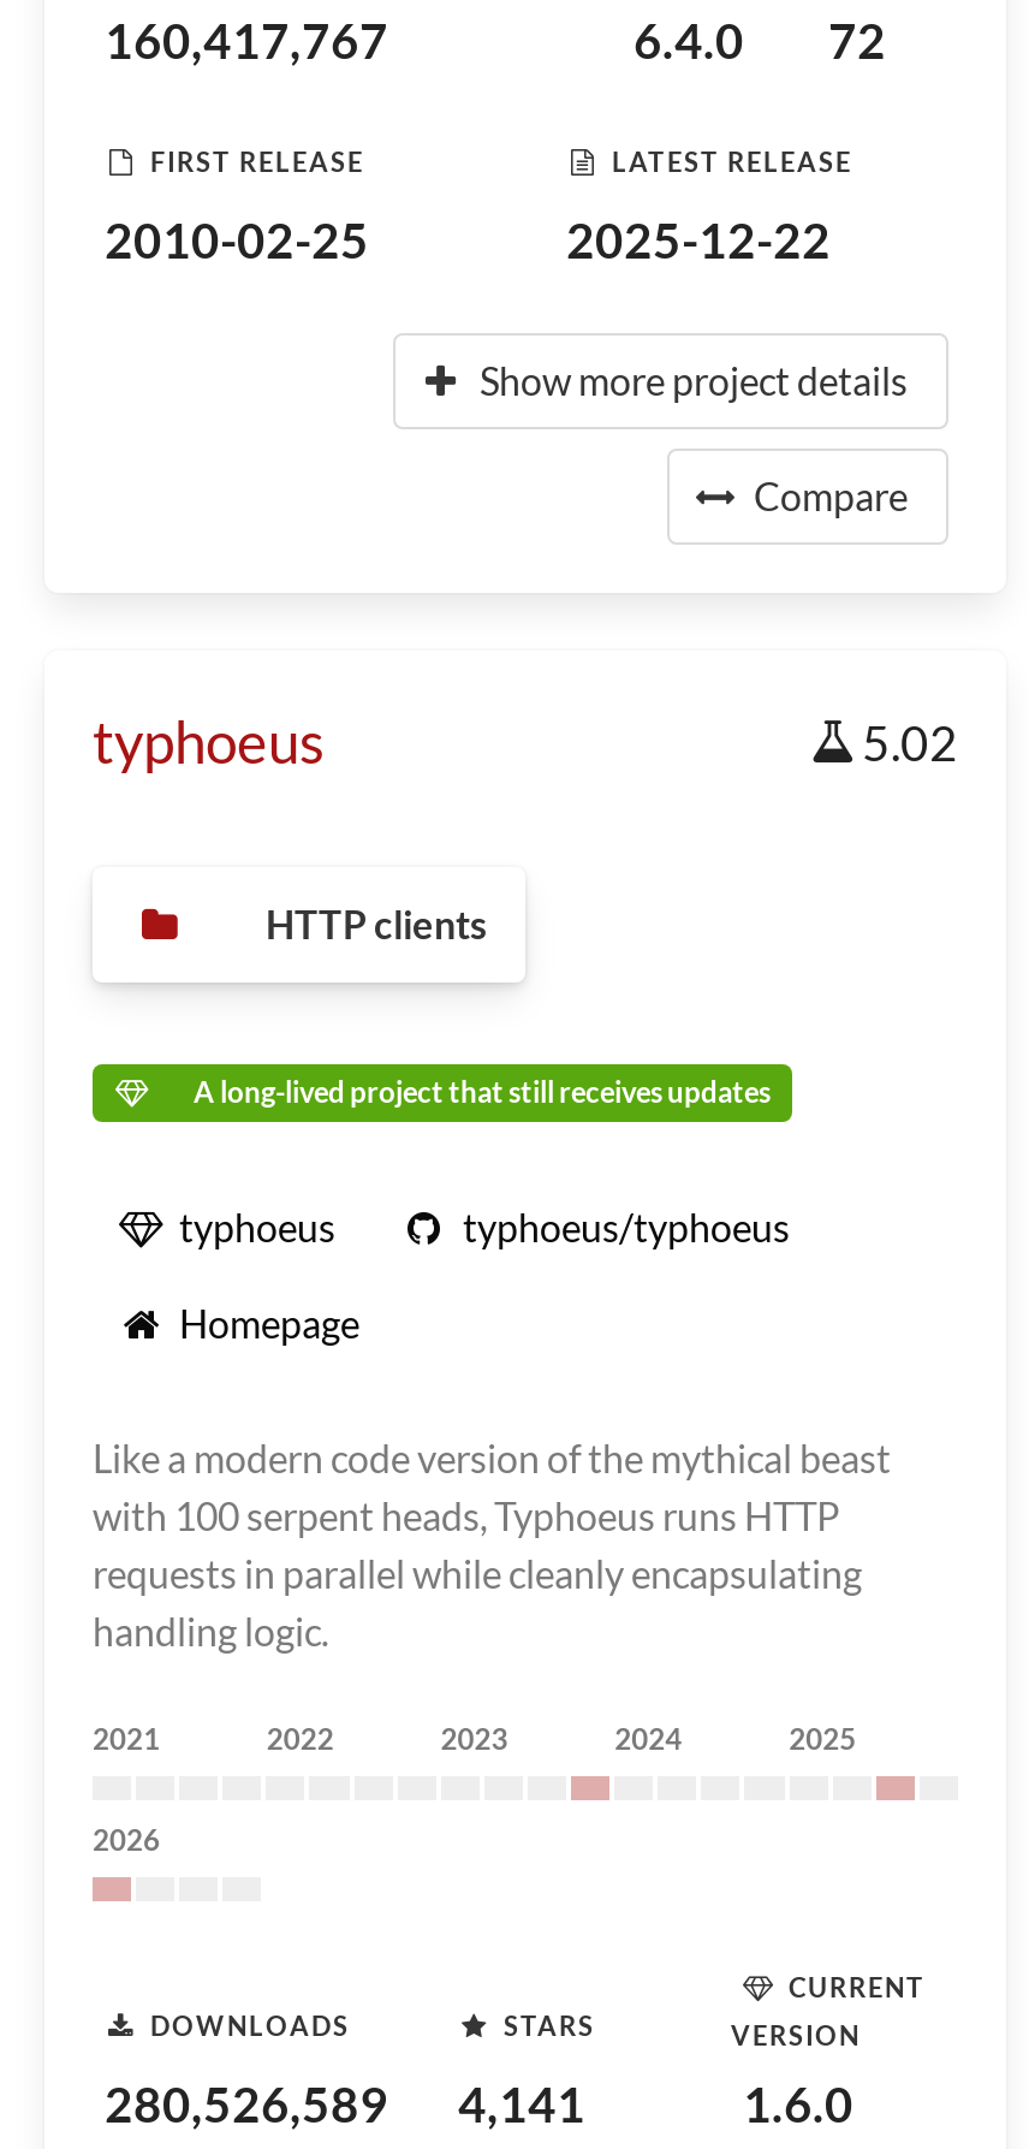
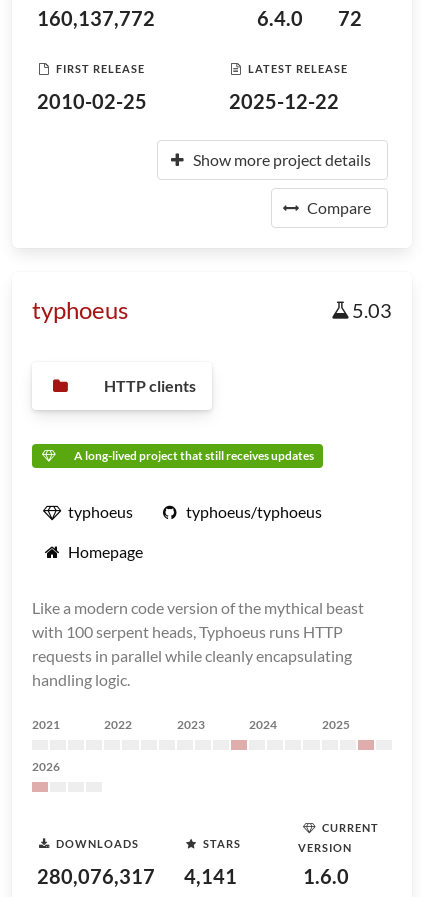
- 160,417,767
+ 160,137,772

- 5.02
+ 5.03

- 280,526,589 4,141
+ 280,076,317 4,141
